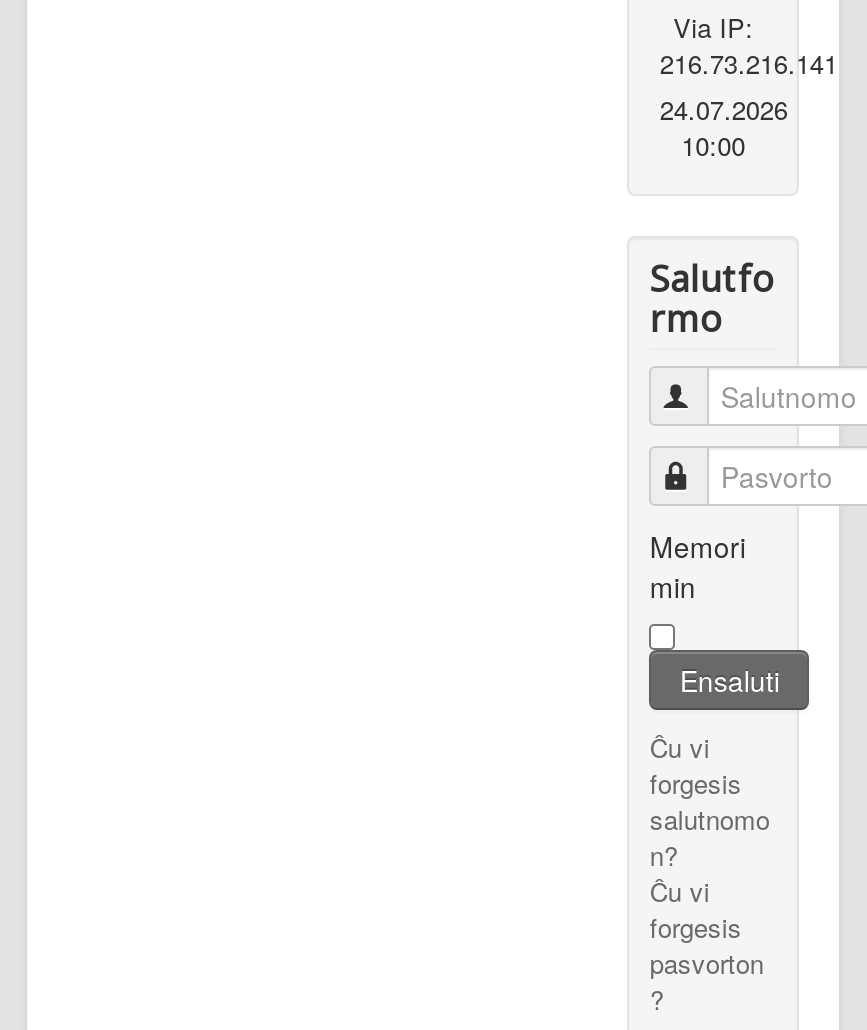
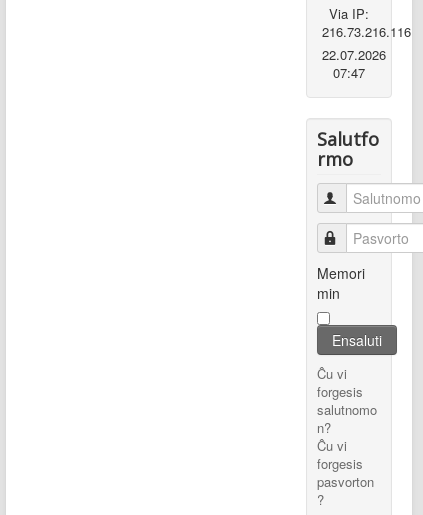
- 216.73.216.141
+ 216.73.216.116

- 24.07.2026
+ 22.07.2026

- 10:00
+ 07:47
